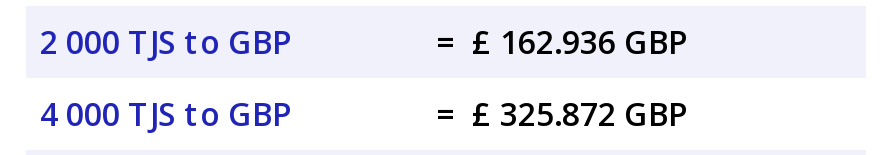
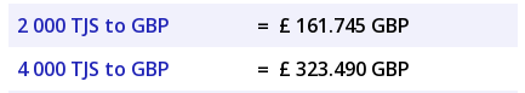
- = £ 162.936 GBP
+ = £ 161.745 GBP

- = £ 325.872 GBP
+ = £ 323.490 GBP
